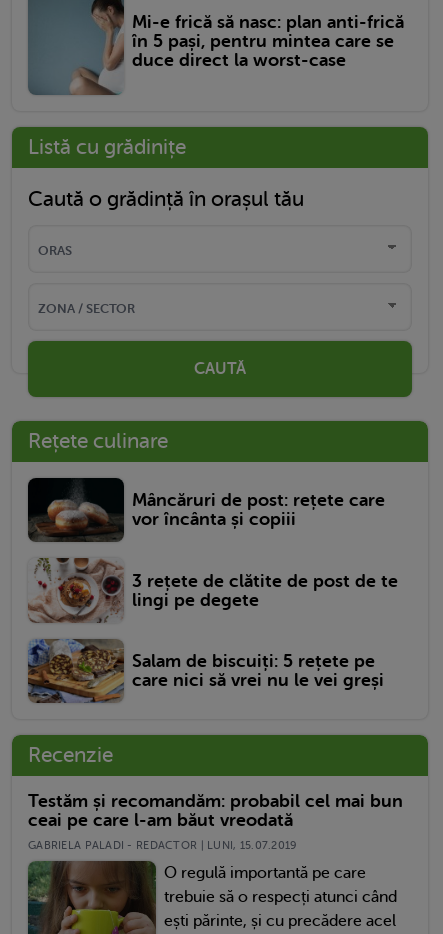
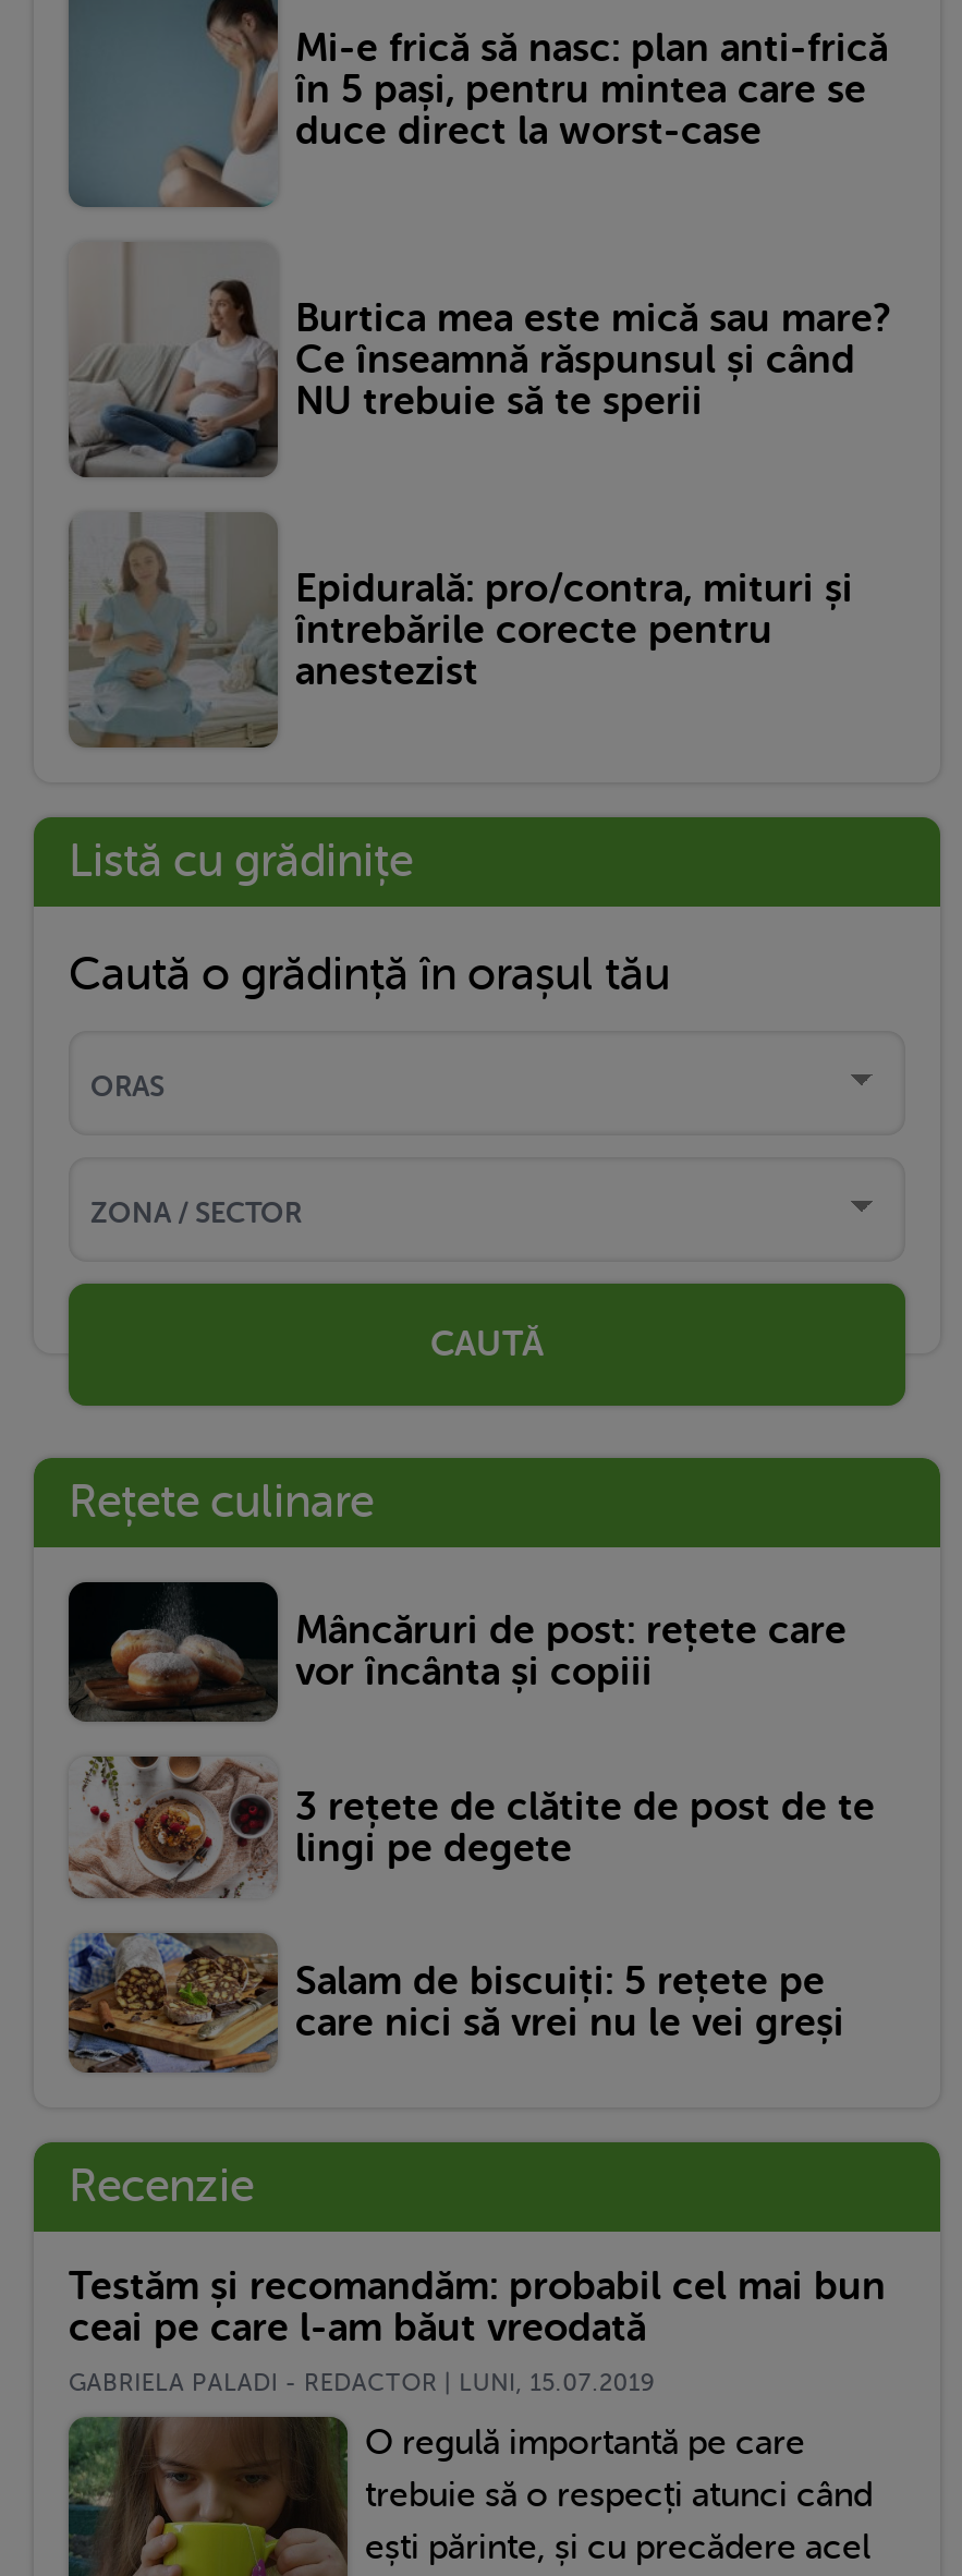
+ [image]
+ Burtica mea este mică sau mare?
+ Ce înseamnă răspunsul și când
+ NU trebuie să te sperii

+ [image]
+ Epidurală: pro/contra, mituri și
+ întrebările corecte pentru
+ anestezist
